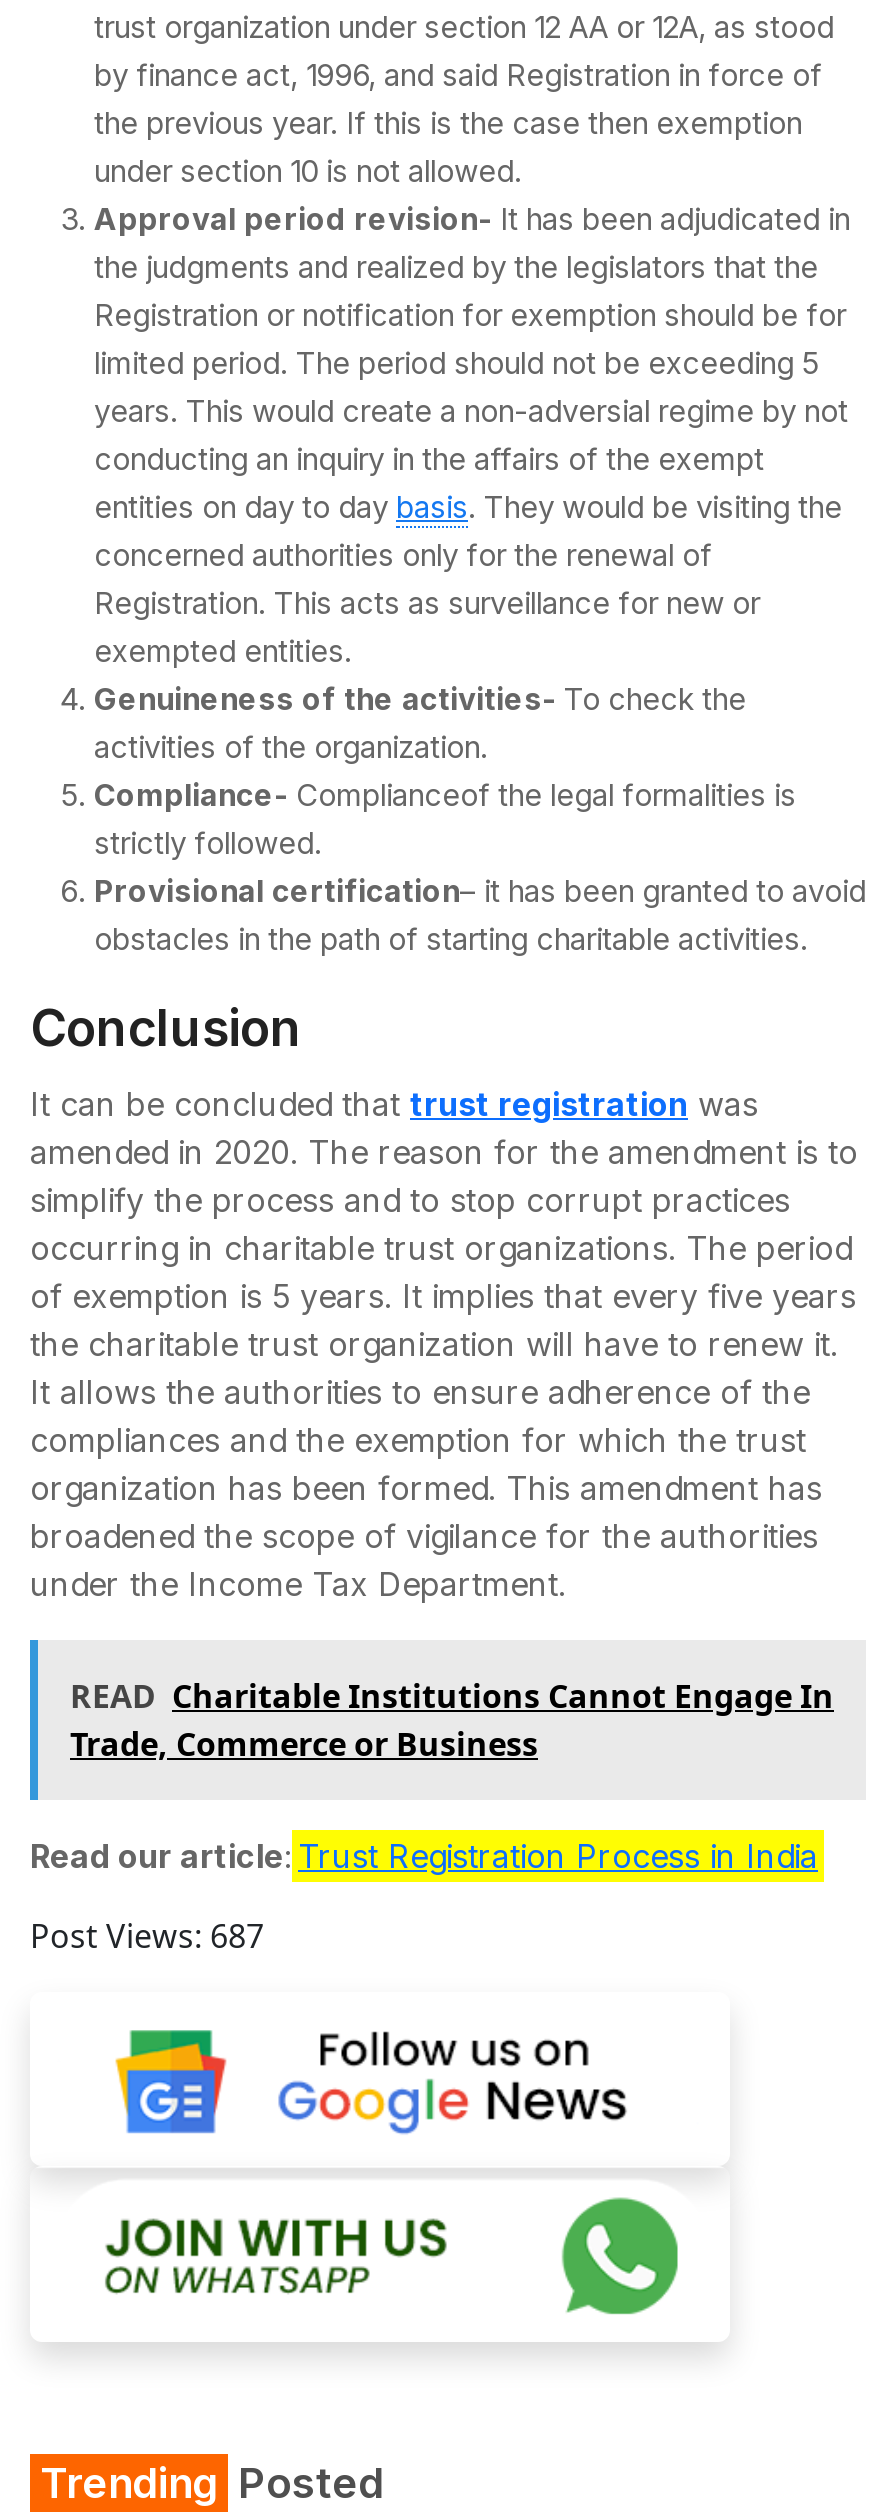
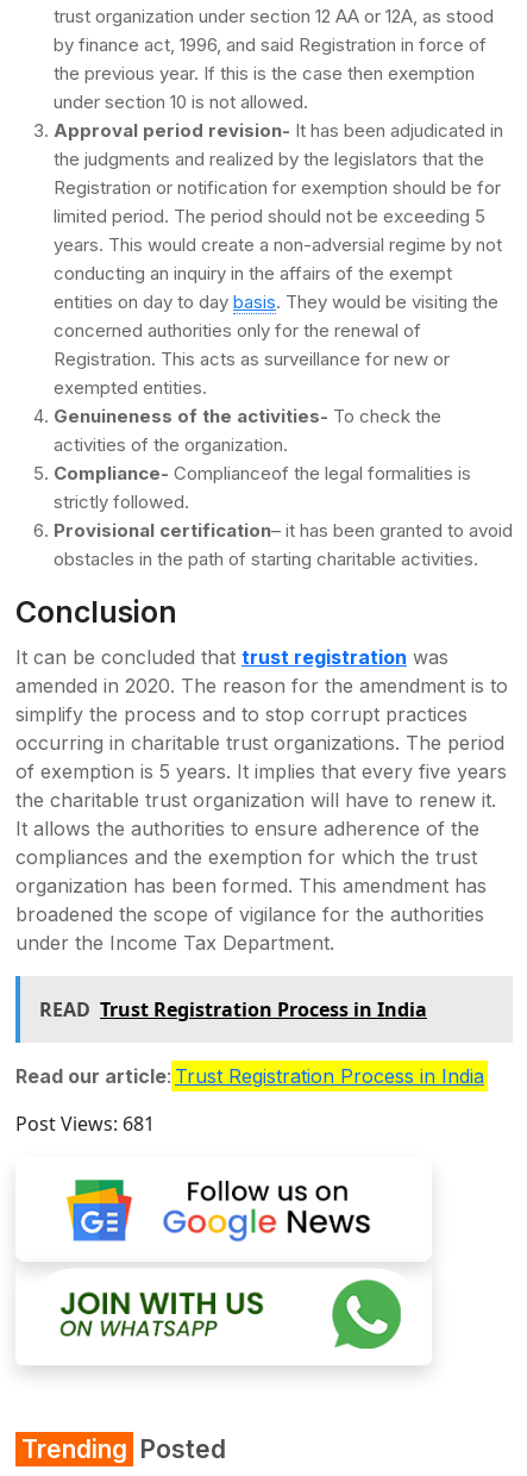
- READ Charitable Institutions Cannot Engage In
- Trade, Commerce or Business
+ READ Trust Registration Process in India

- Post Views: 687
+ Post Views: 681
